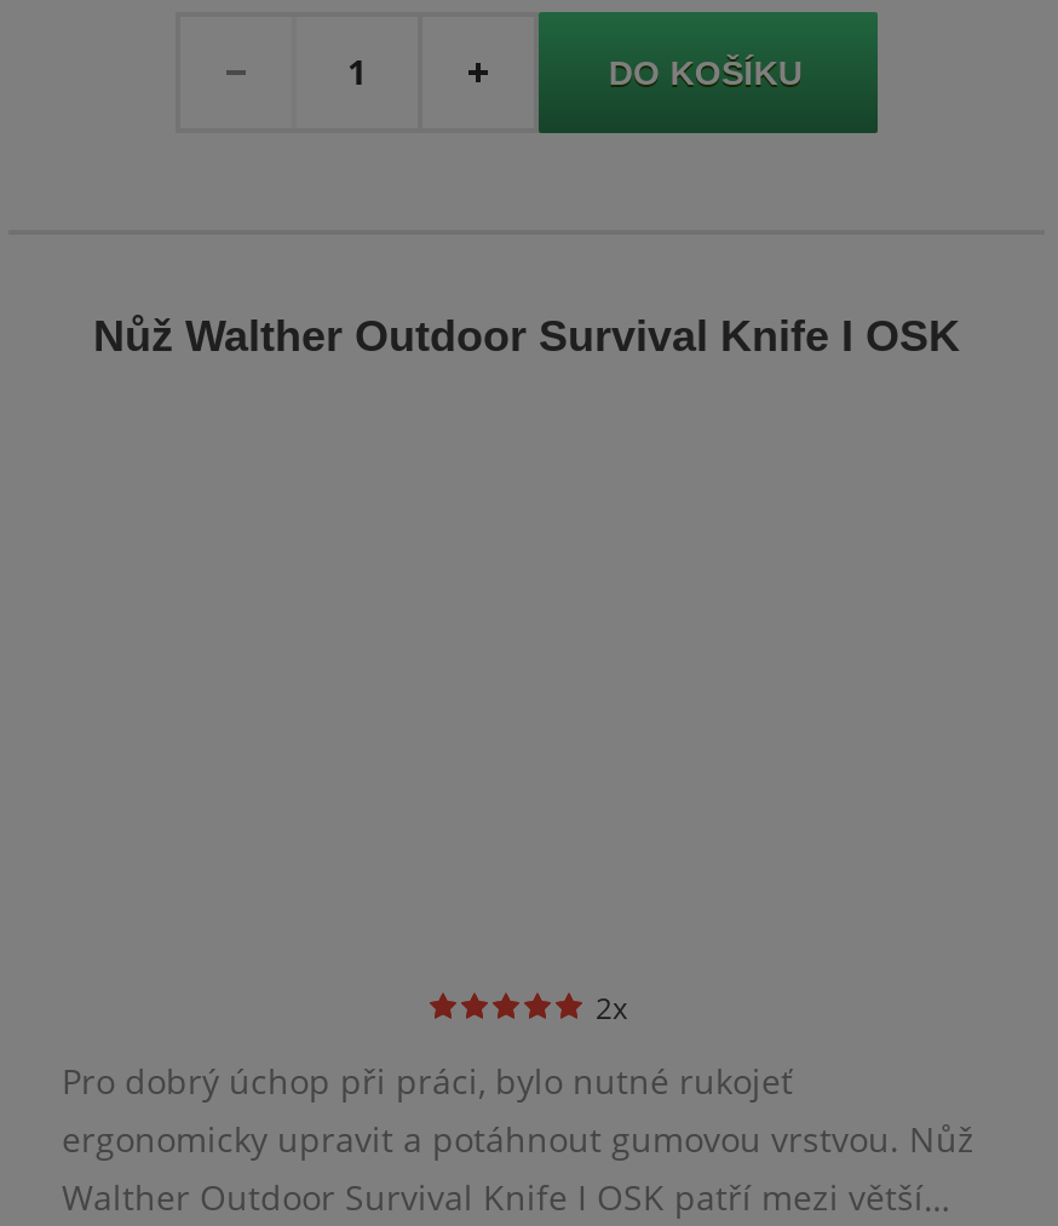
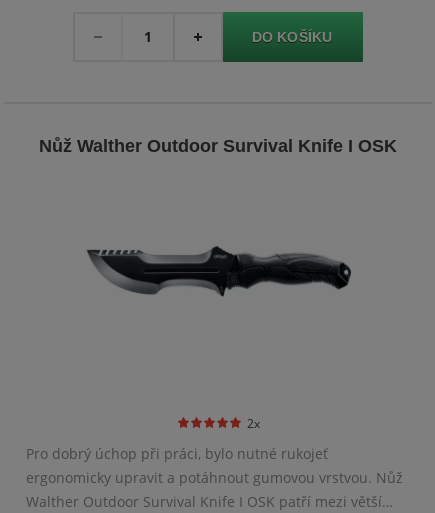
+ [image]
